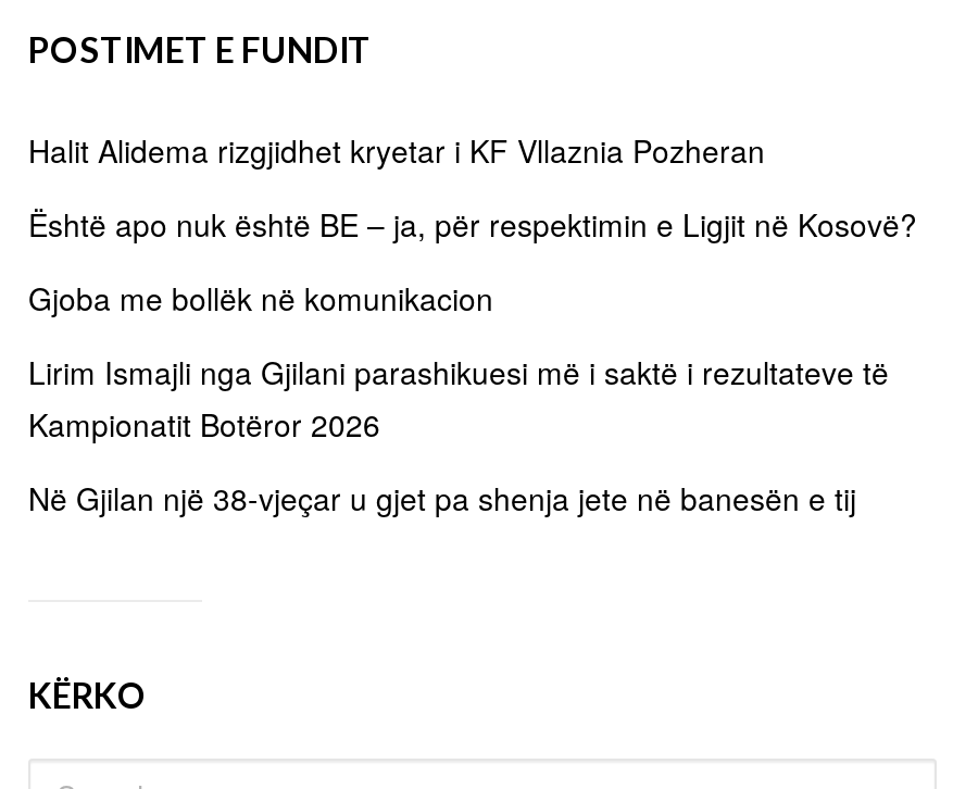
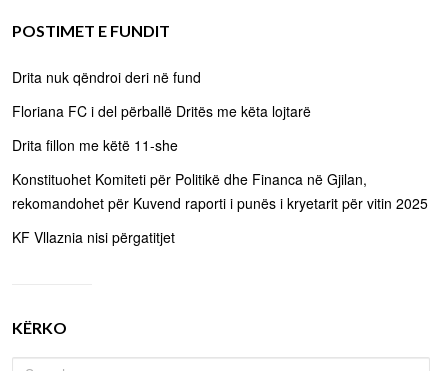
- Halit Alidema rizgjidhet kryetar i KF Vllaznia Pozheran
+ Drita nuk qëndroi deri në fund

- Është apo nuk është BE – ja, për respektimin e Ligjit në Kosovë?
+ Floriana FC i del përballë Dritës me këta lojtarë

- Gjoba me bollëk në komunikacion
+ Drita fillon me këtë 11-she

- Lirim Ismajli nga Gjilani parashikuesi më i saktë i rezultateve të
- Kampionatit Botëror 2026
+ Konstituohet Komiteti për Politikë dhe Financa në Gjilan,
+ rekomandohet për Kuvend raporti i punës i kryetarit për vitin 2025

- Në Gjilan një 38-vjeçar u gjet pa shenja jete në banesën e tij
+ KF Vllaznia nisi përgatitjet
